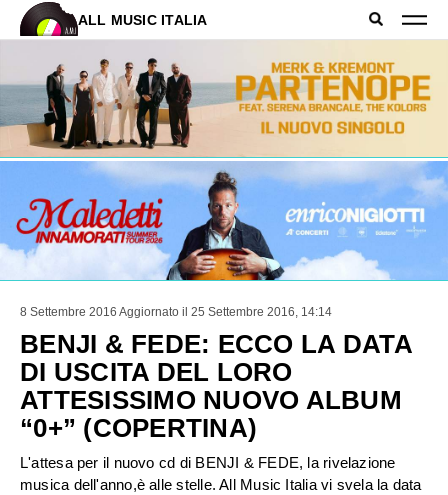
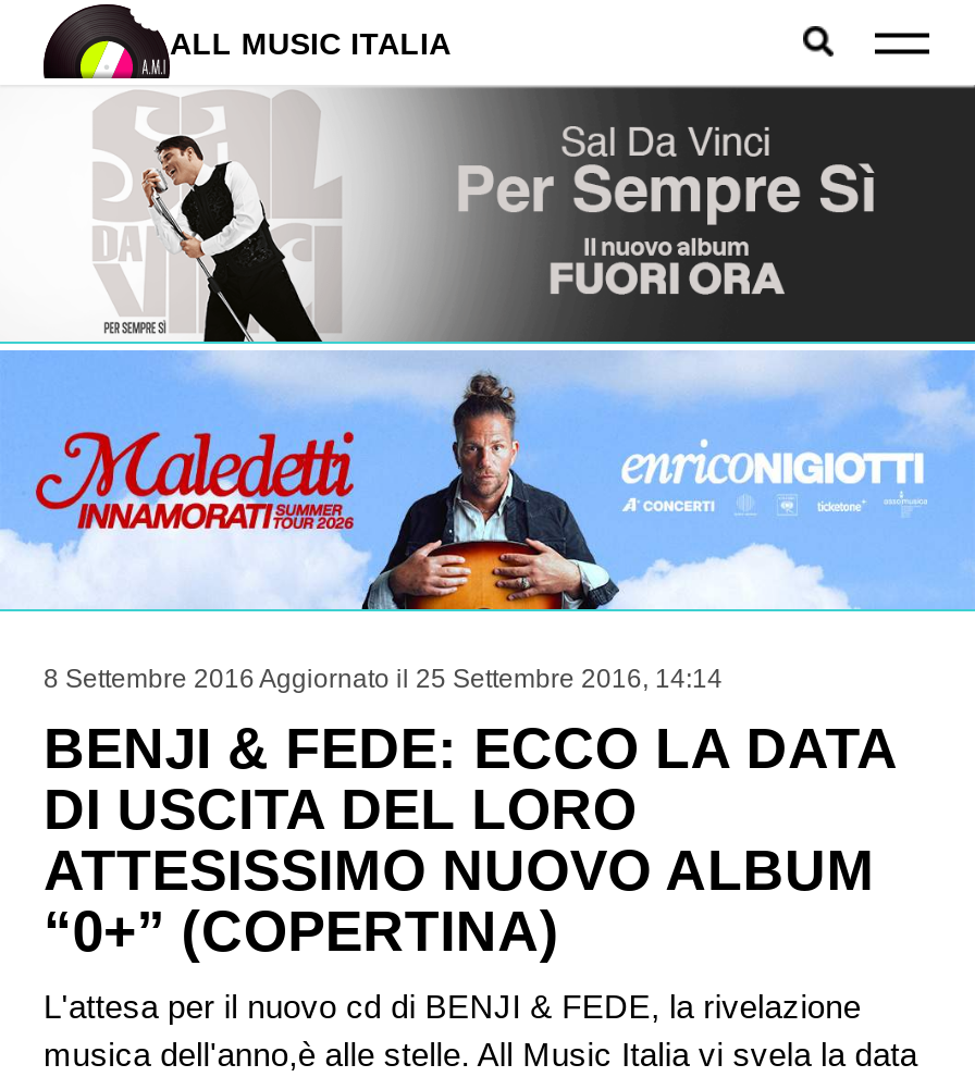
- [image]
+ [image]
